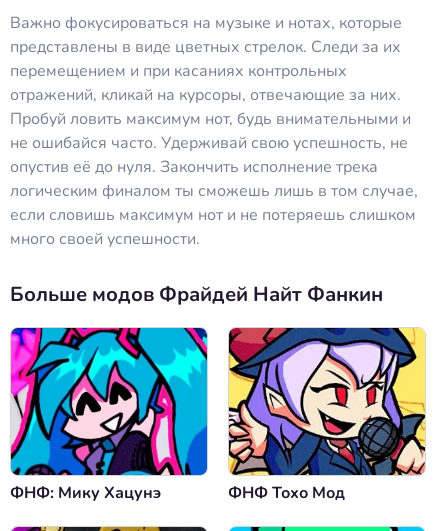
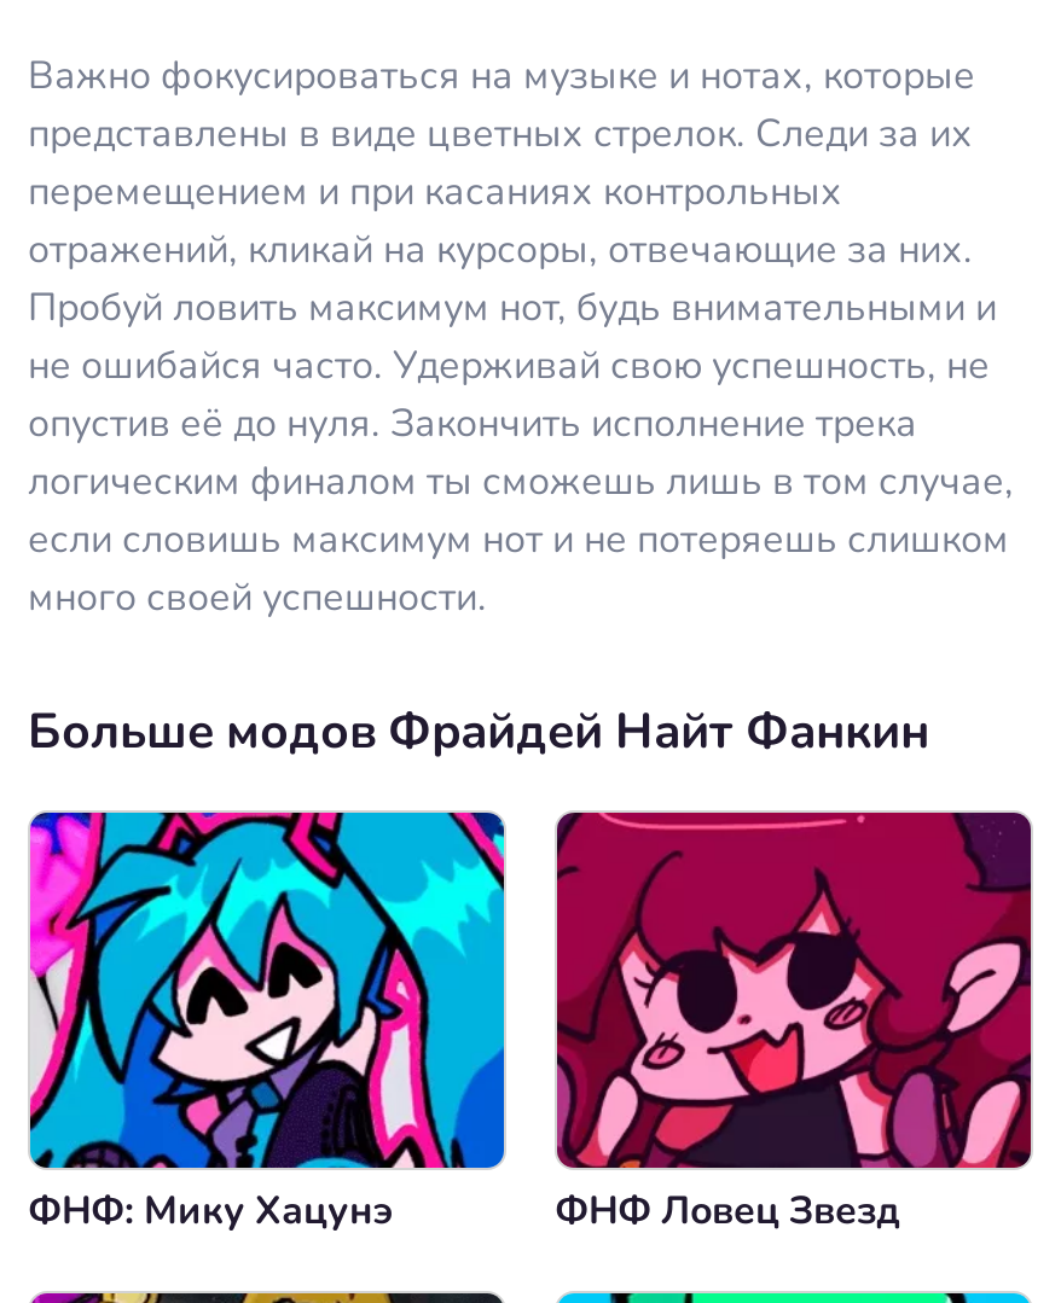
- [image]
- ФНФ Тохо Мод
+ [image]
+ ФНФ Ловец Звезд
